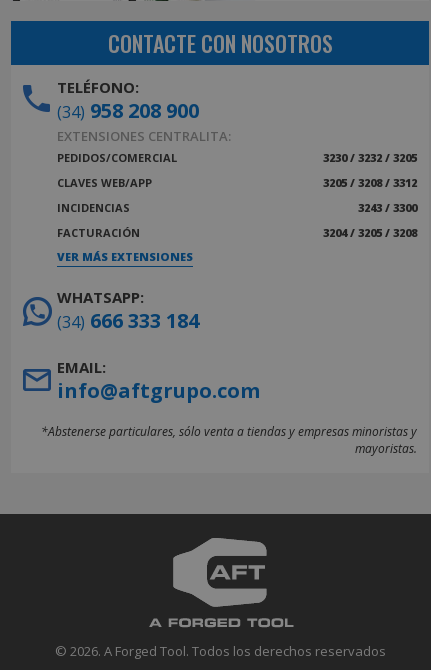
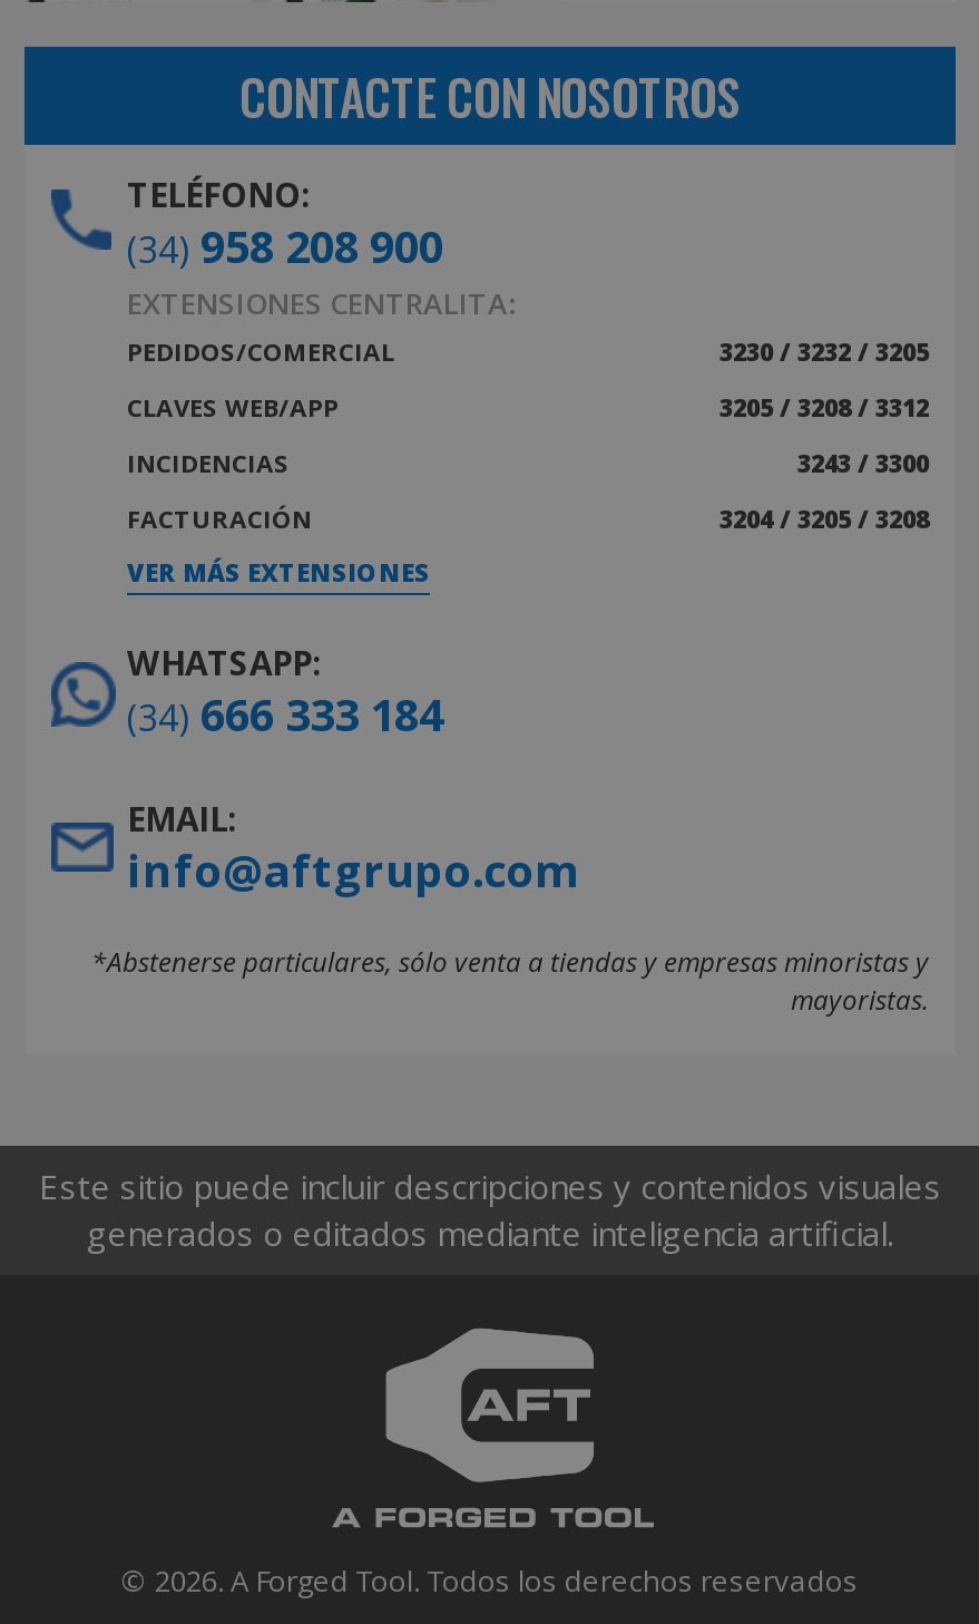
+ Este sitio puede incluir descripciones y contenidos visuales
+ generados o editados mediante inteligencia artificial.
